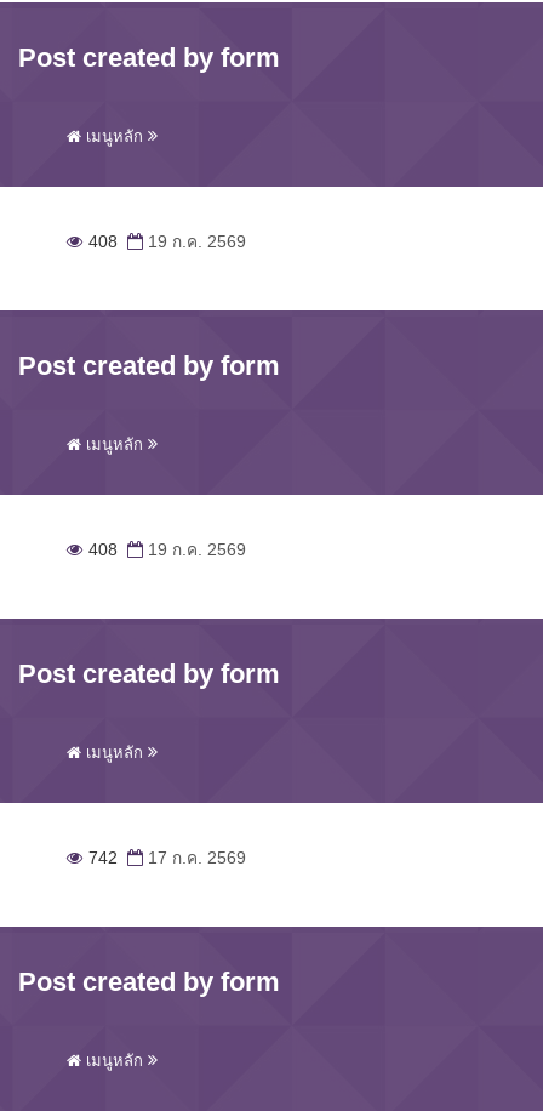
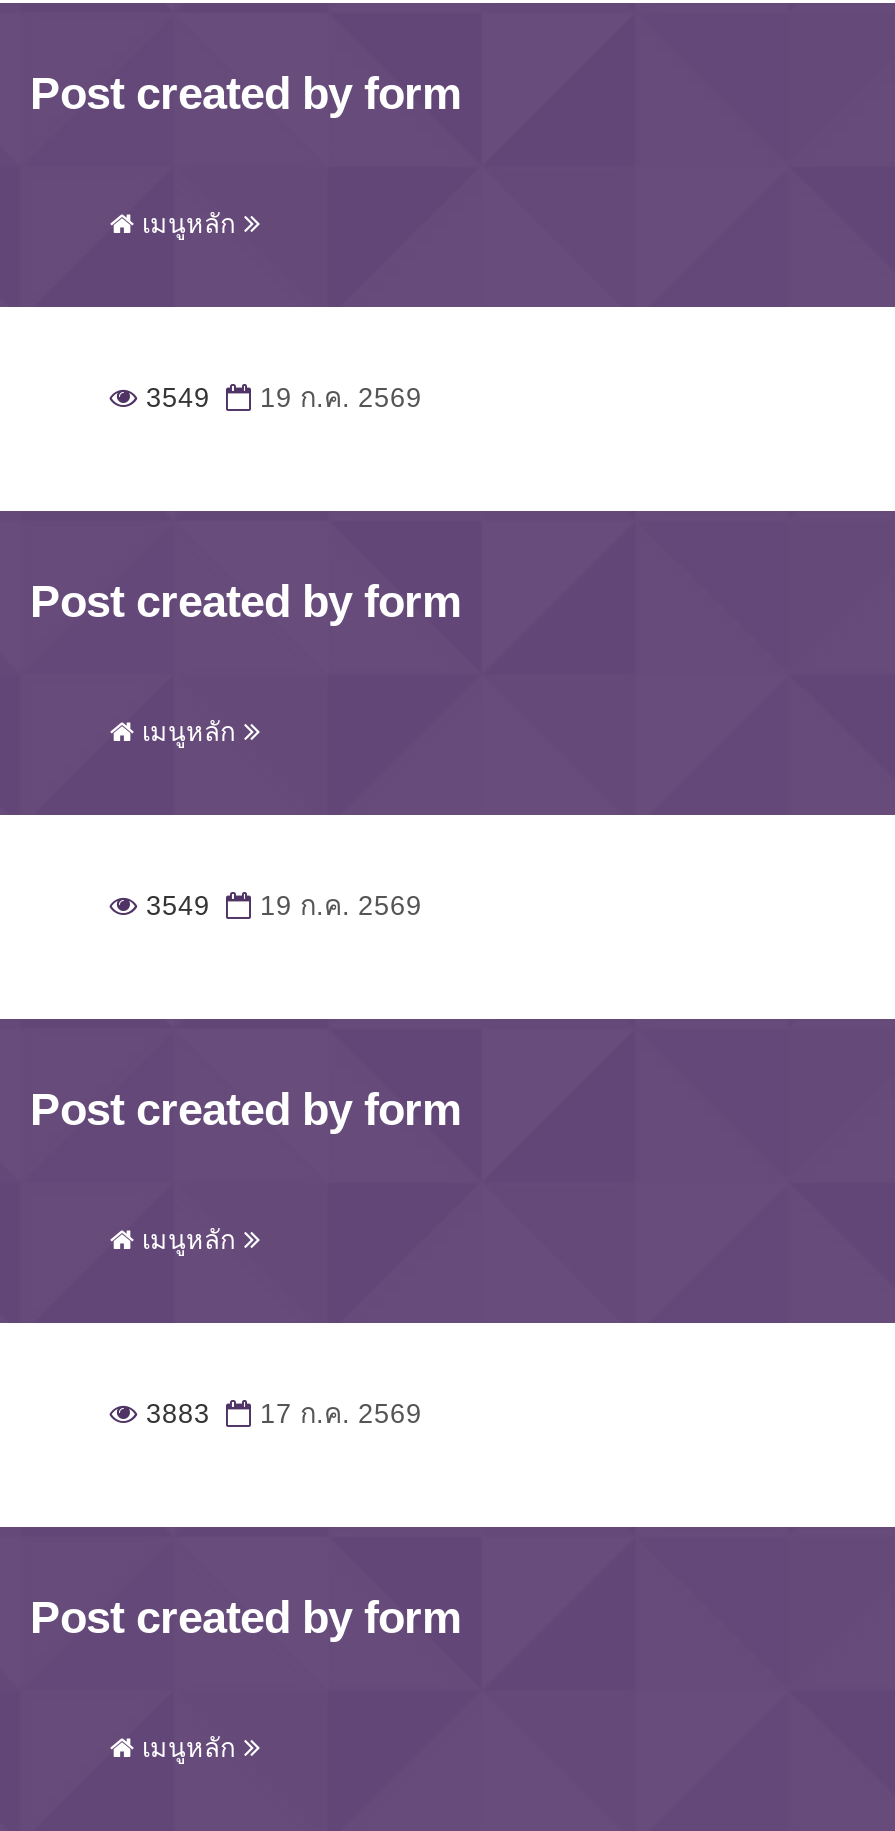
- 408 19 ก.ค. 2569
+ 3549 19 ก.ค. 2569

- 408 19 ก.ค. 2569
+ 3549 19 ก.ค. 2569

- 742 17 ก.ค. 2569
+ 3883 17 ก.ค. 2569
